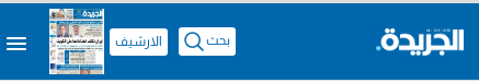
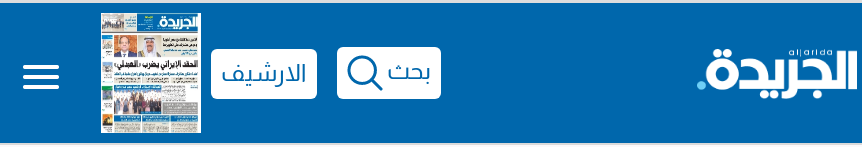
- [image]
+ [image]
